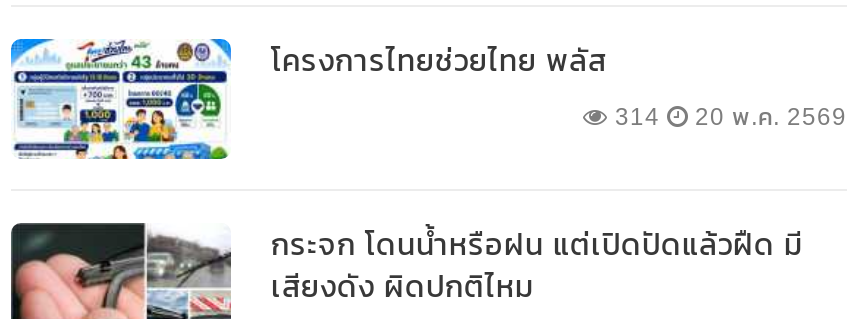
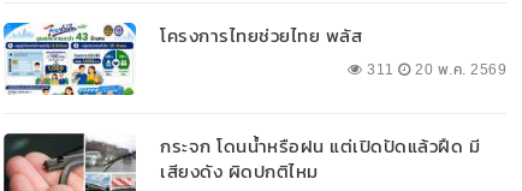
- 314 20 พ.ค. 2569
+ 311 20 พ.ค. 2569
